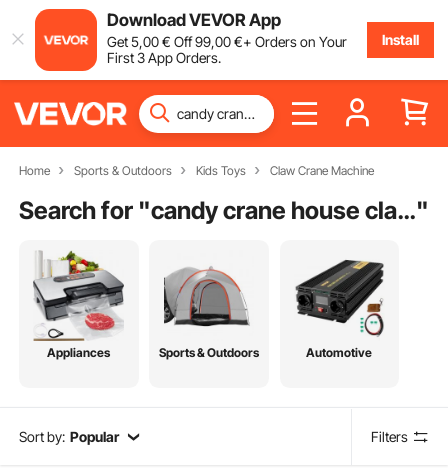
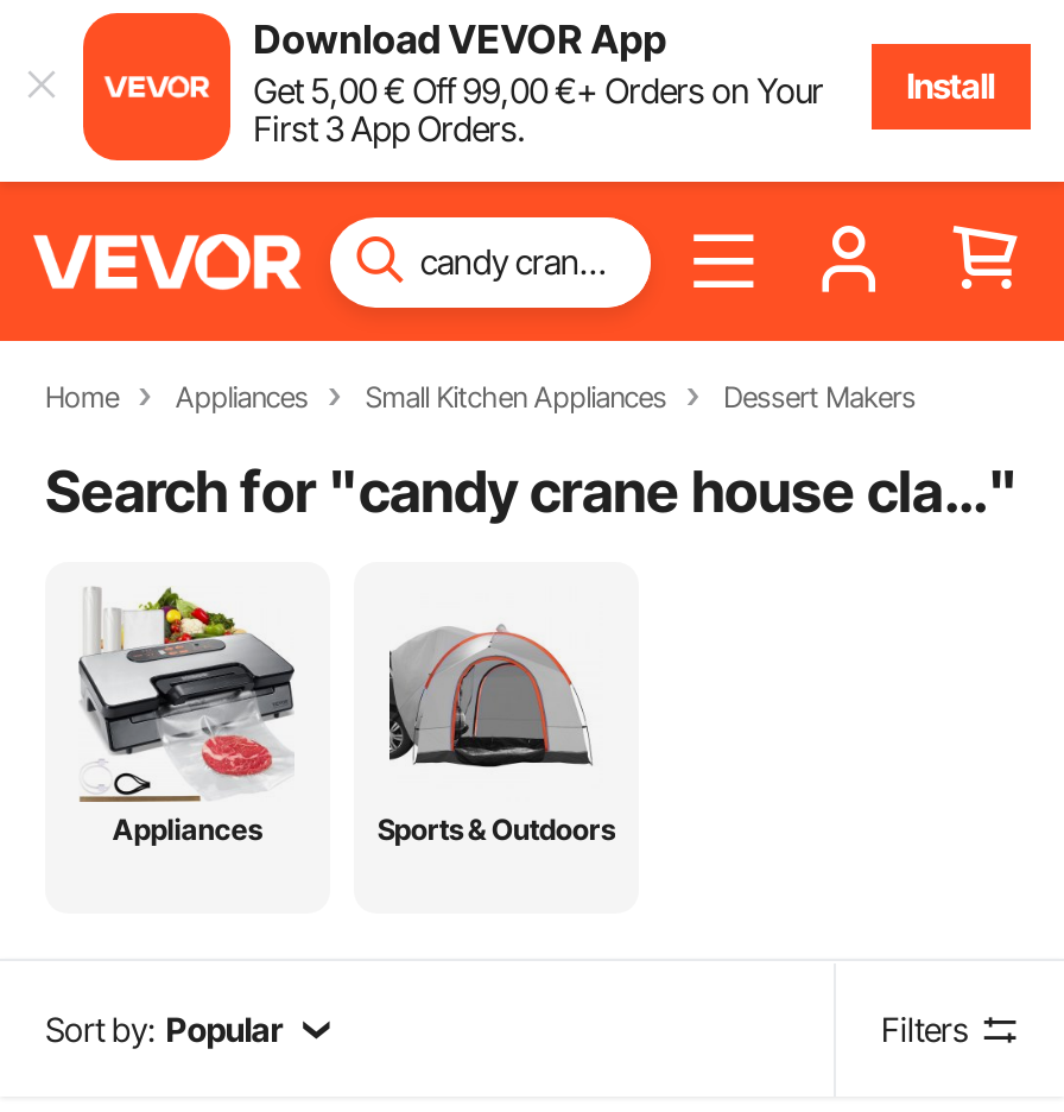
- Sports & Outdoors
- Kids Toys
- Claw Crane Machine
+ Appliances
+ Small Kitchen Appliances
+ Dessert Makers

- [image]
- Automotive
